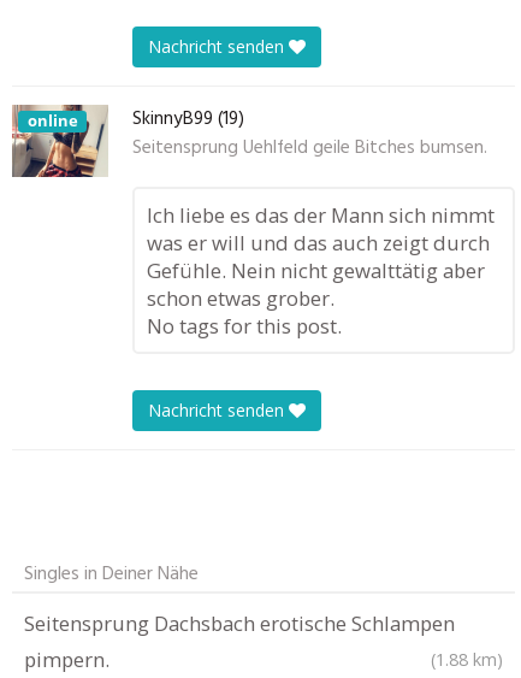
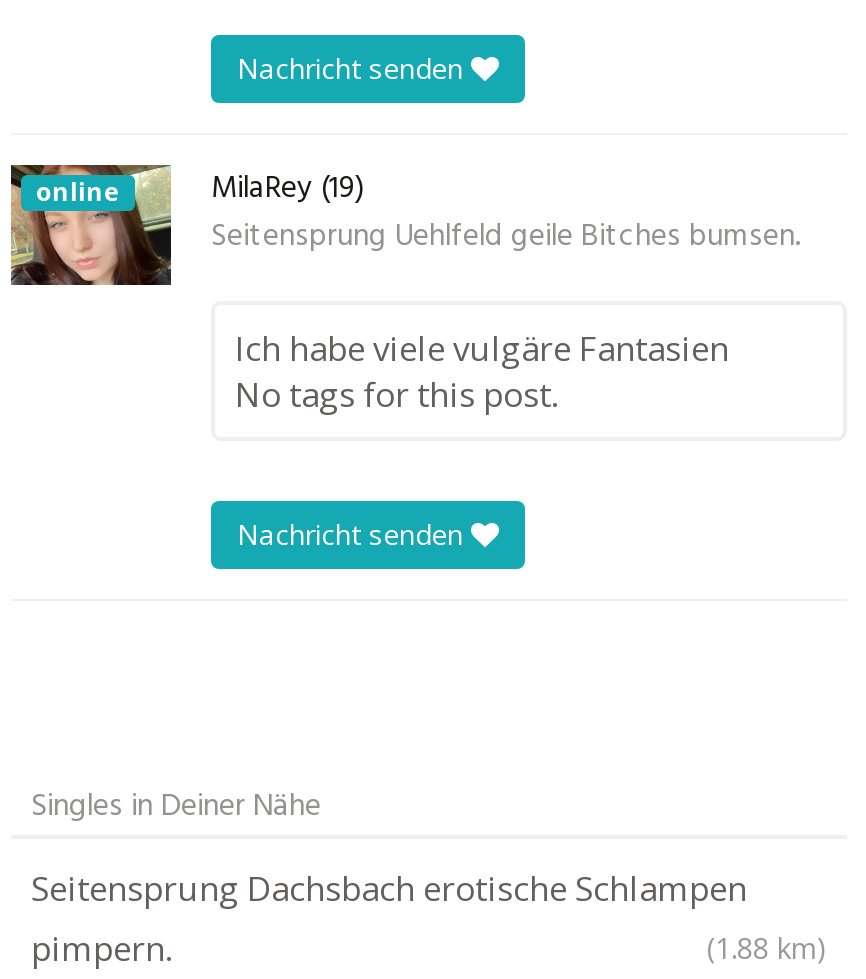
- [image]
- SkinnyB99 (19)
+ [image]
+ MilaRey (19)

- Ich liebe es das der Mann sich nimmt
- was er will und das auch zeigt durch
- Gefühle. Nein nicht gewalttätig aber
- schon etwas grober.
+ Ich habe viele vulgäre Fantasien
